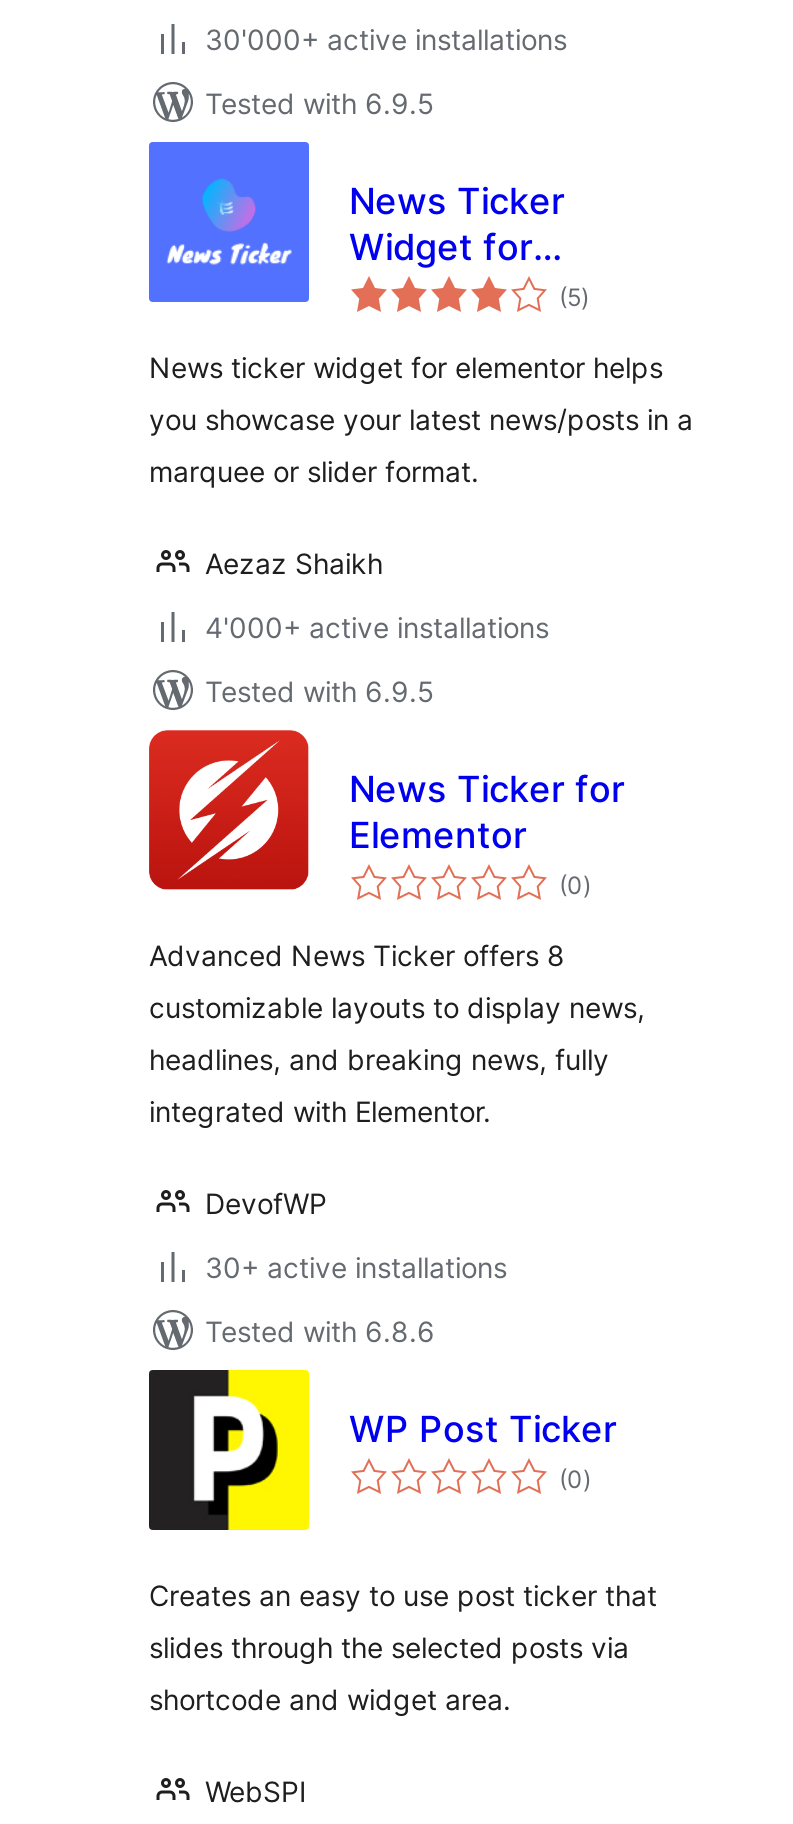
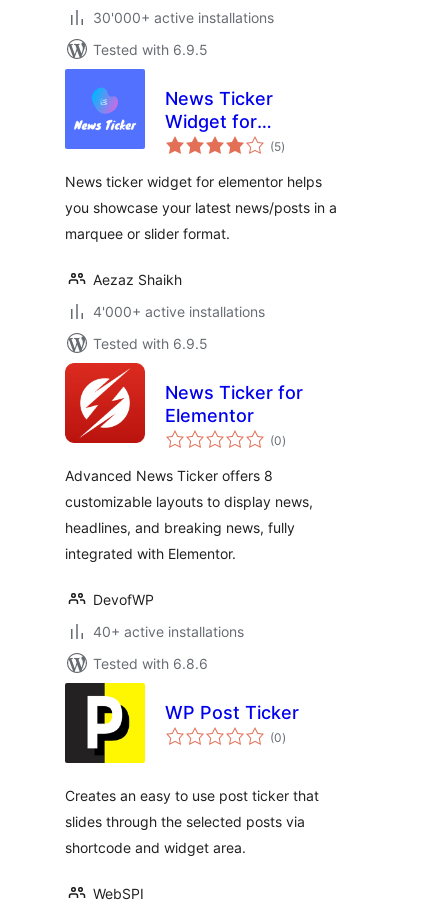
- 30+ active installations
+ 40+ active installations
